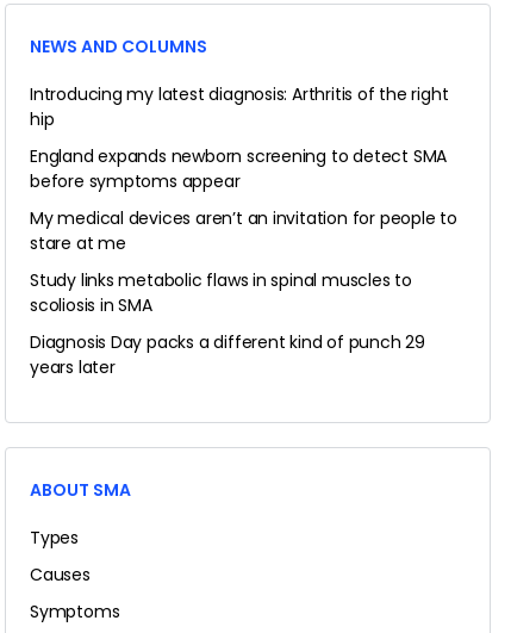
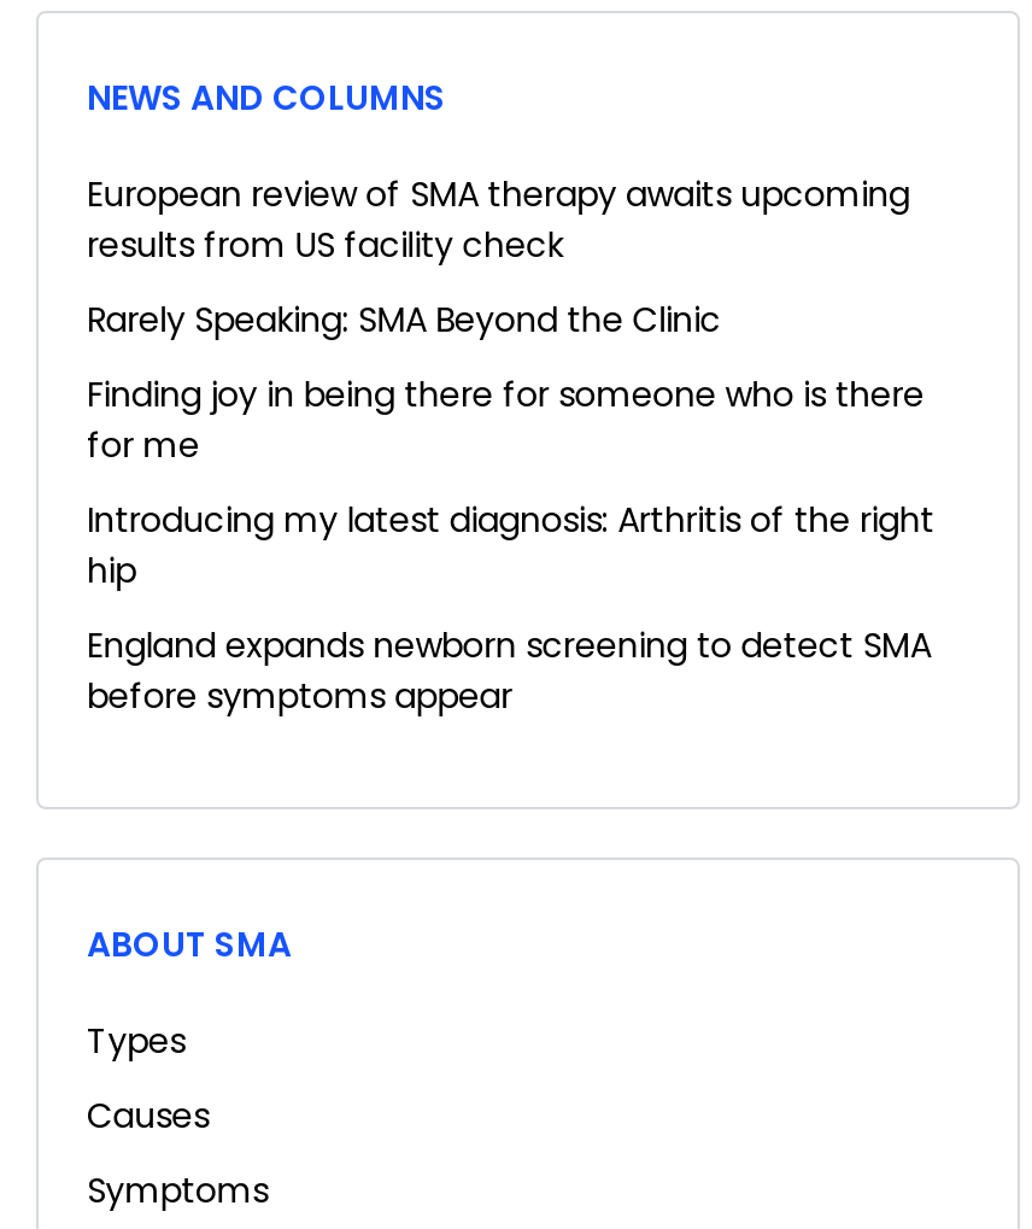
+ European review of SMA therapy awaits upcoming
+ results from US facility check
+ Rarely Speaking: SMA Beyond the Clinic
+ Finding joy in being there for someone who is there
+ for me

moved down: Introducing my latest diagnosis: Arthritis of the right | hip | England expands newborn screening to detect SMA | before symptoms appear

- My medical devices aren’t an invitation for people to
- stare at me
- Study links metabolic flaws in spinal muscles to
- scoliosis in SMA
- Diagnosis Day packs a different kind of punch 29
- years later
